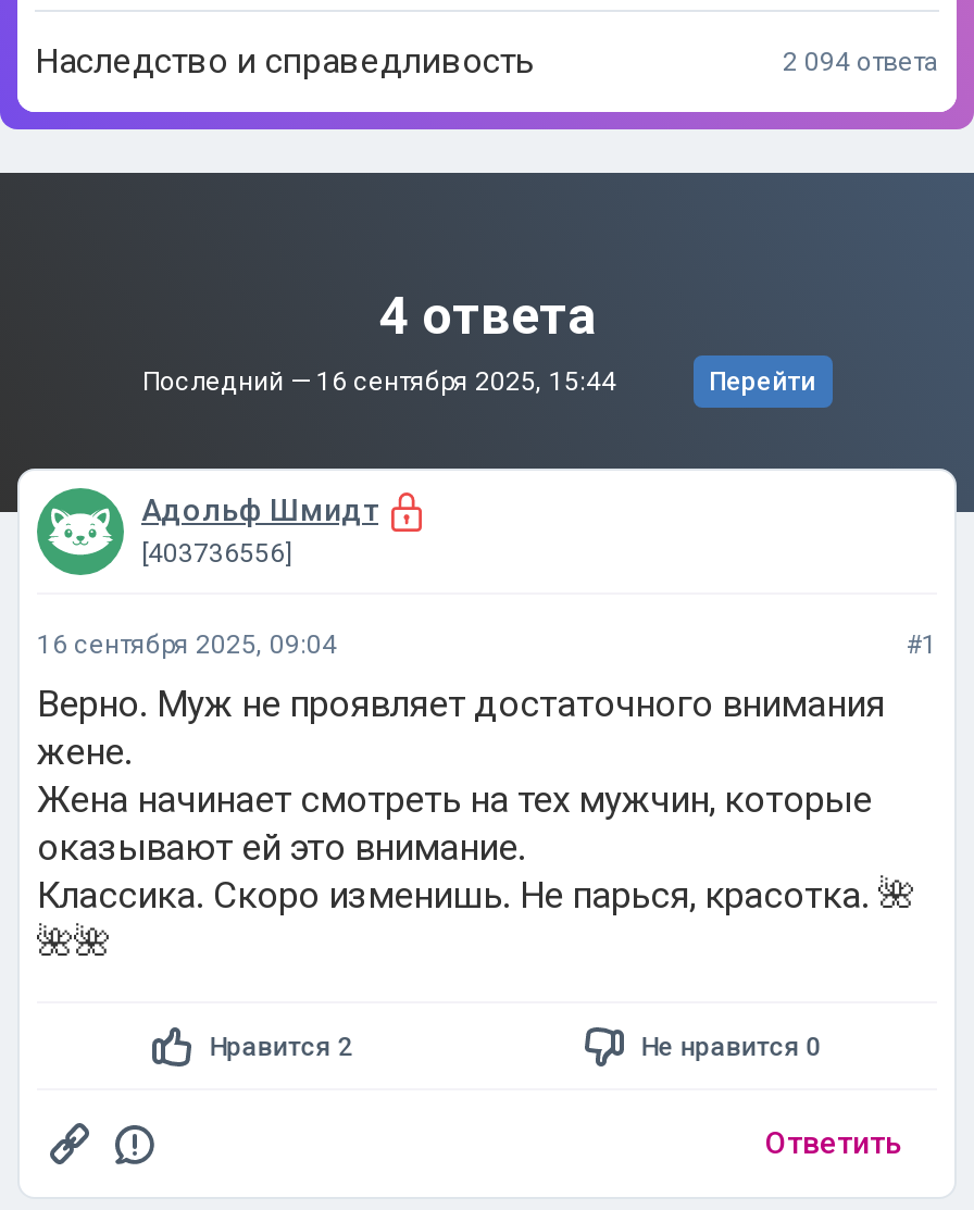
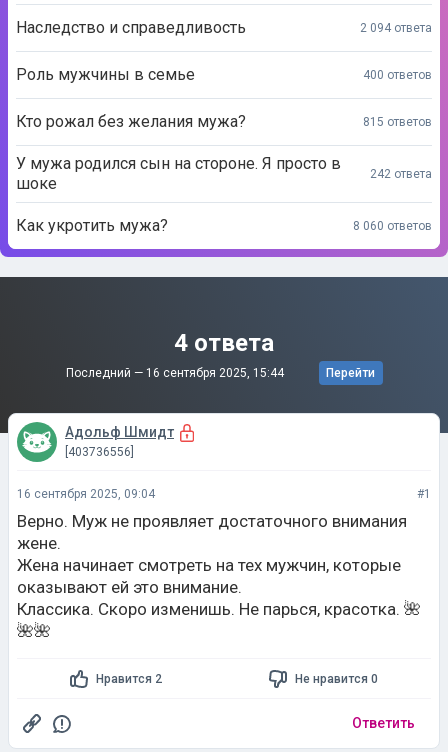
+ Роль мужчины в семье
+ 400 ответов
+ Кто рожал без желания мужа?
+ 815 ответов
+ У мужа родился сын на стороне. Я просто в
+ шоке

+ 242 ответа
+ Как укротить мужа?
+ 8 060 ответов
